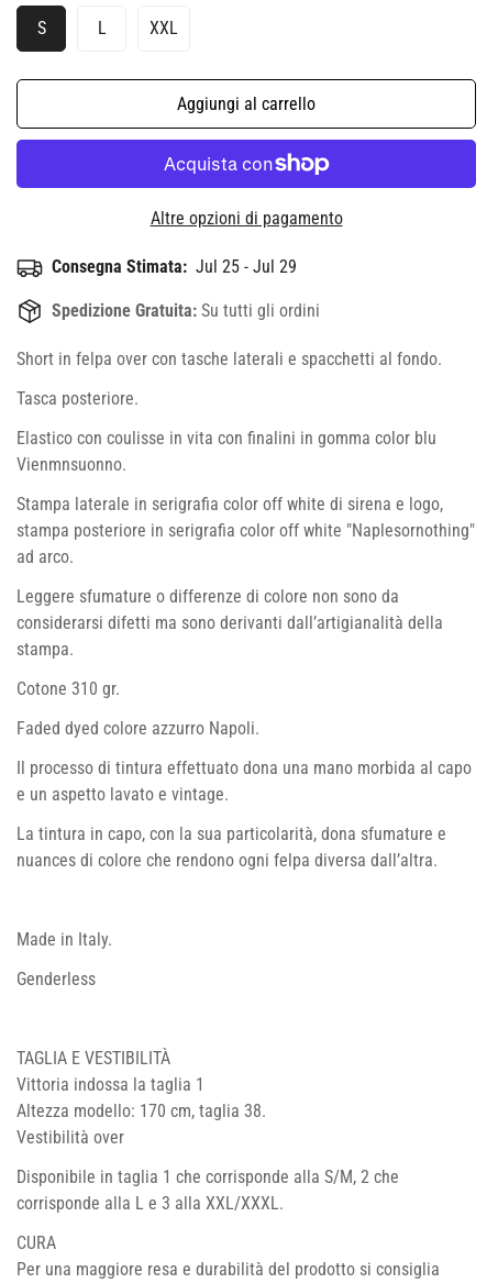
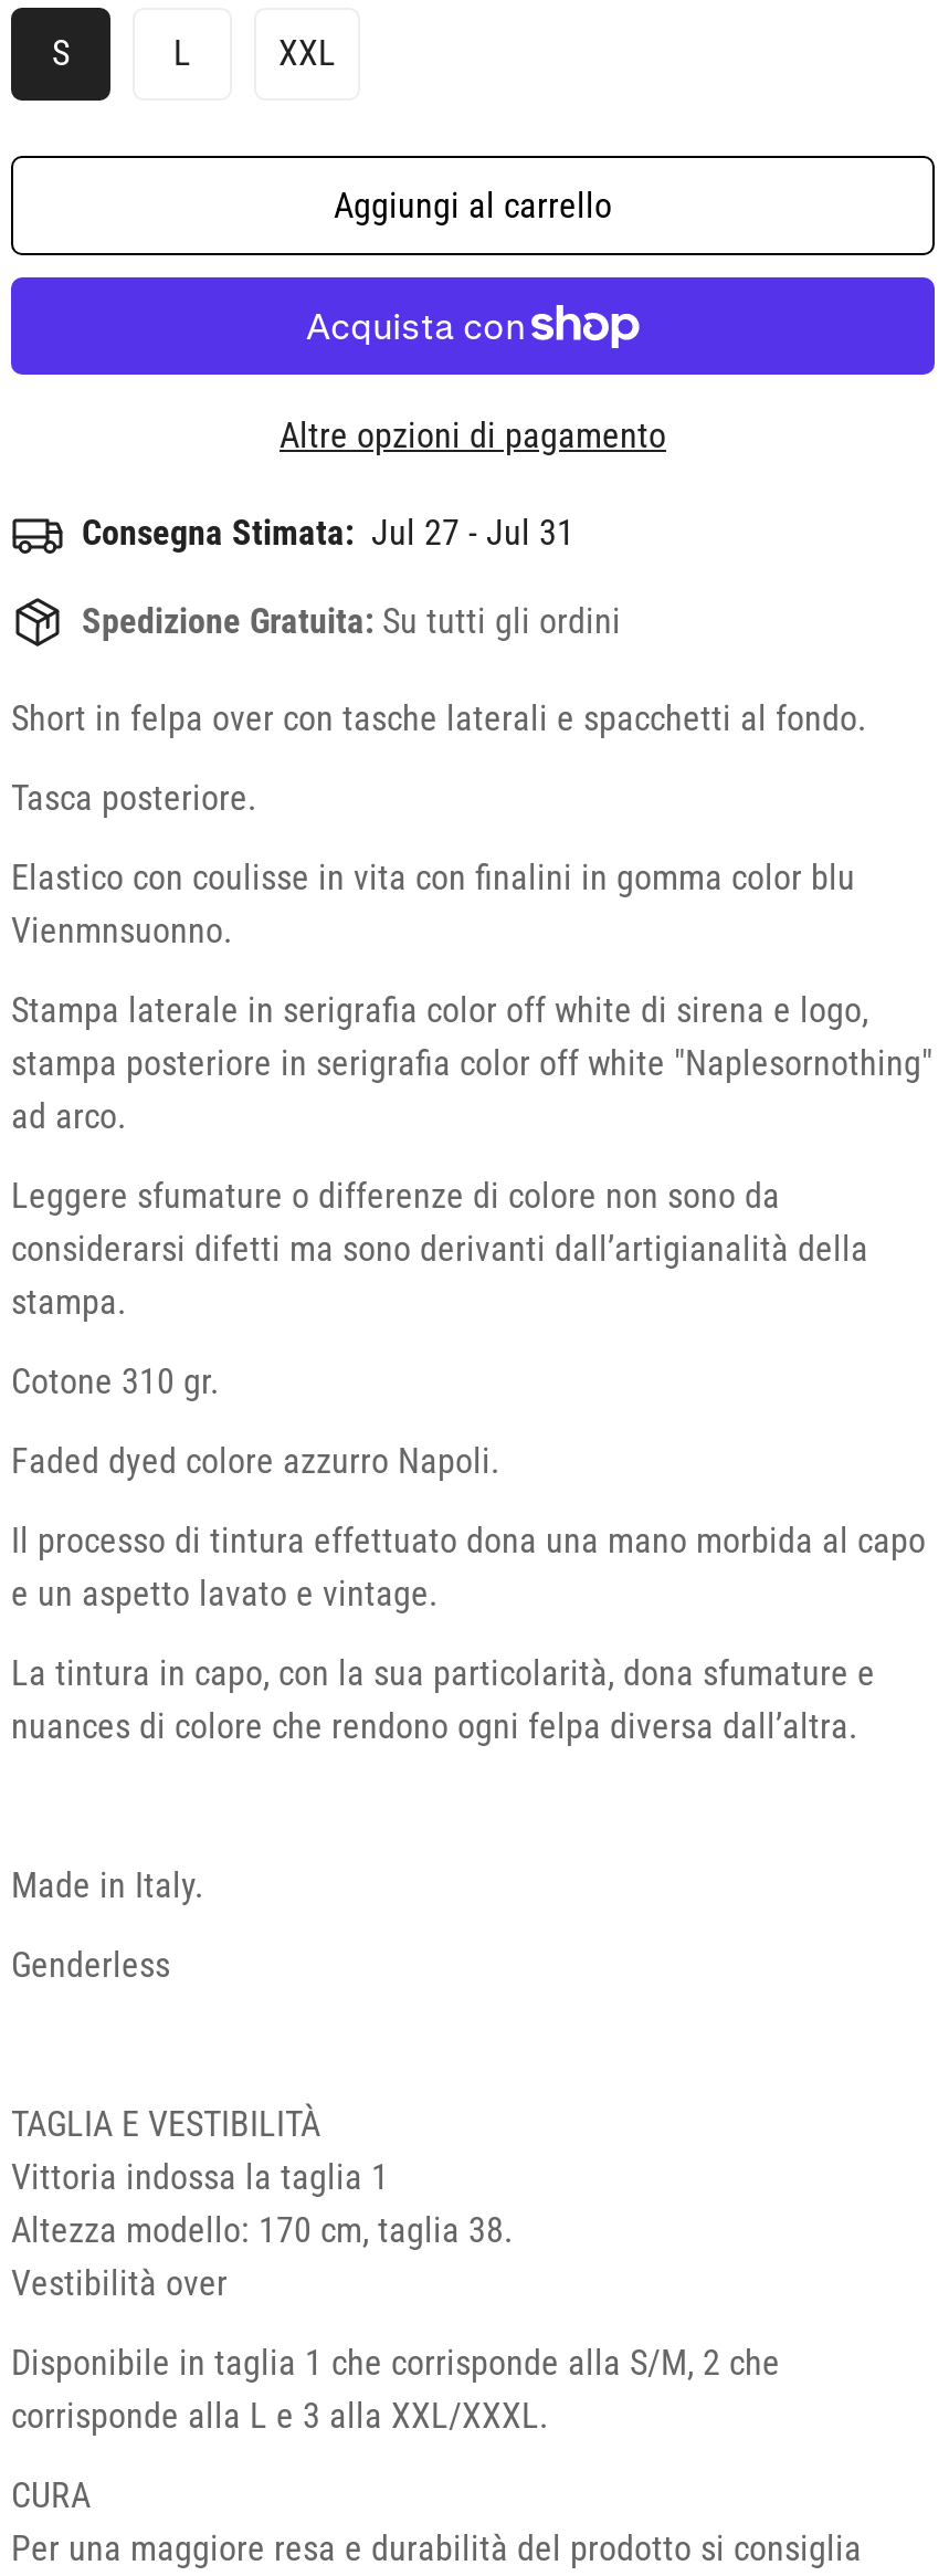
- Consegna Stimata: Jul 25 - Jul 29
+ Consegna Stimata: Jul 27 - Jul 31
